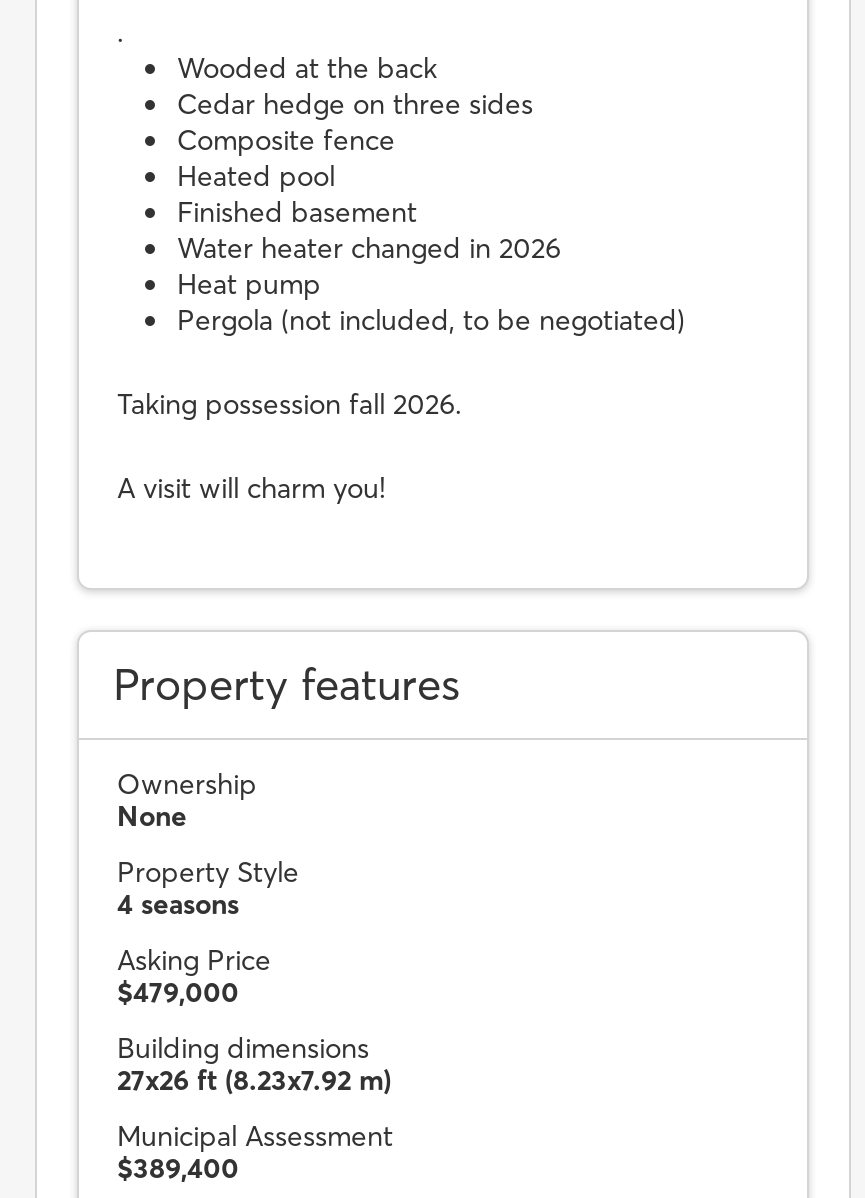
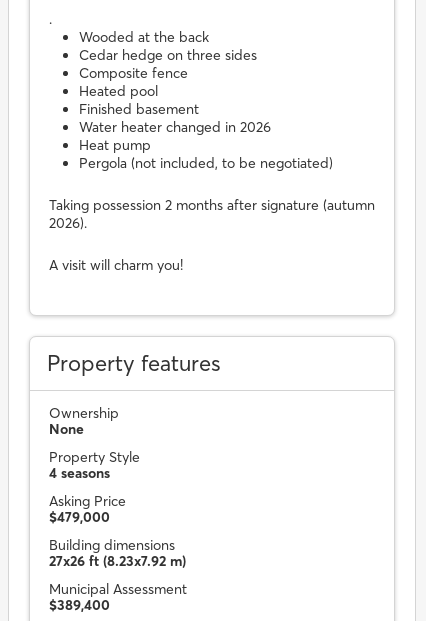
- Taking possession fall 2026.
+ Taking possession 2 months after signature (autumn
+ 2026).
